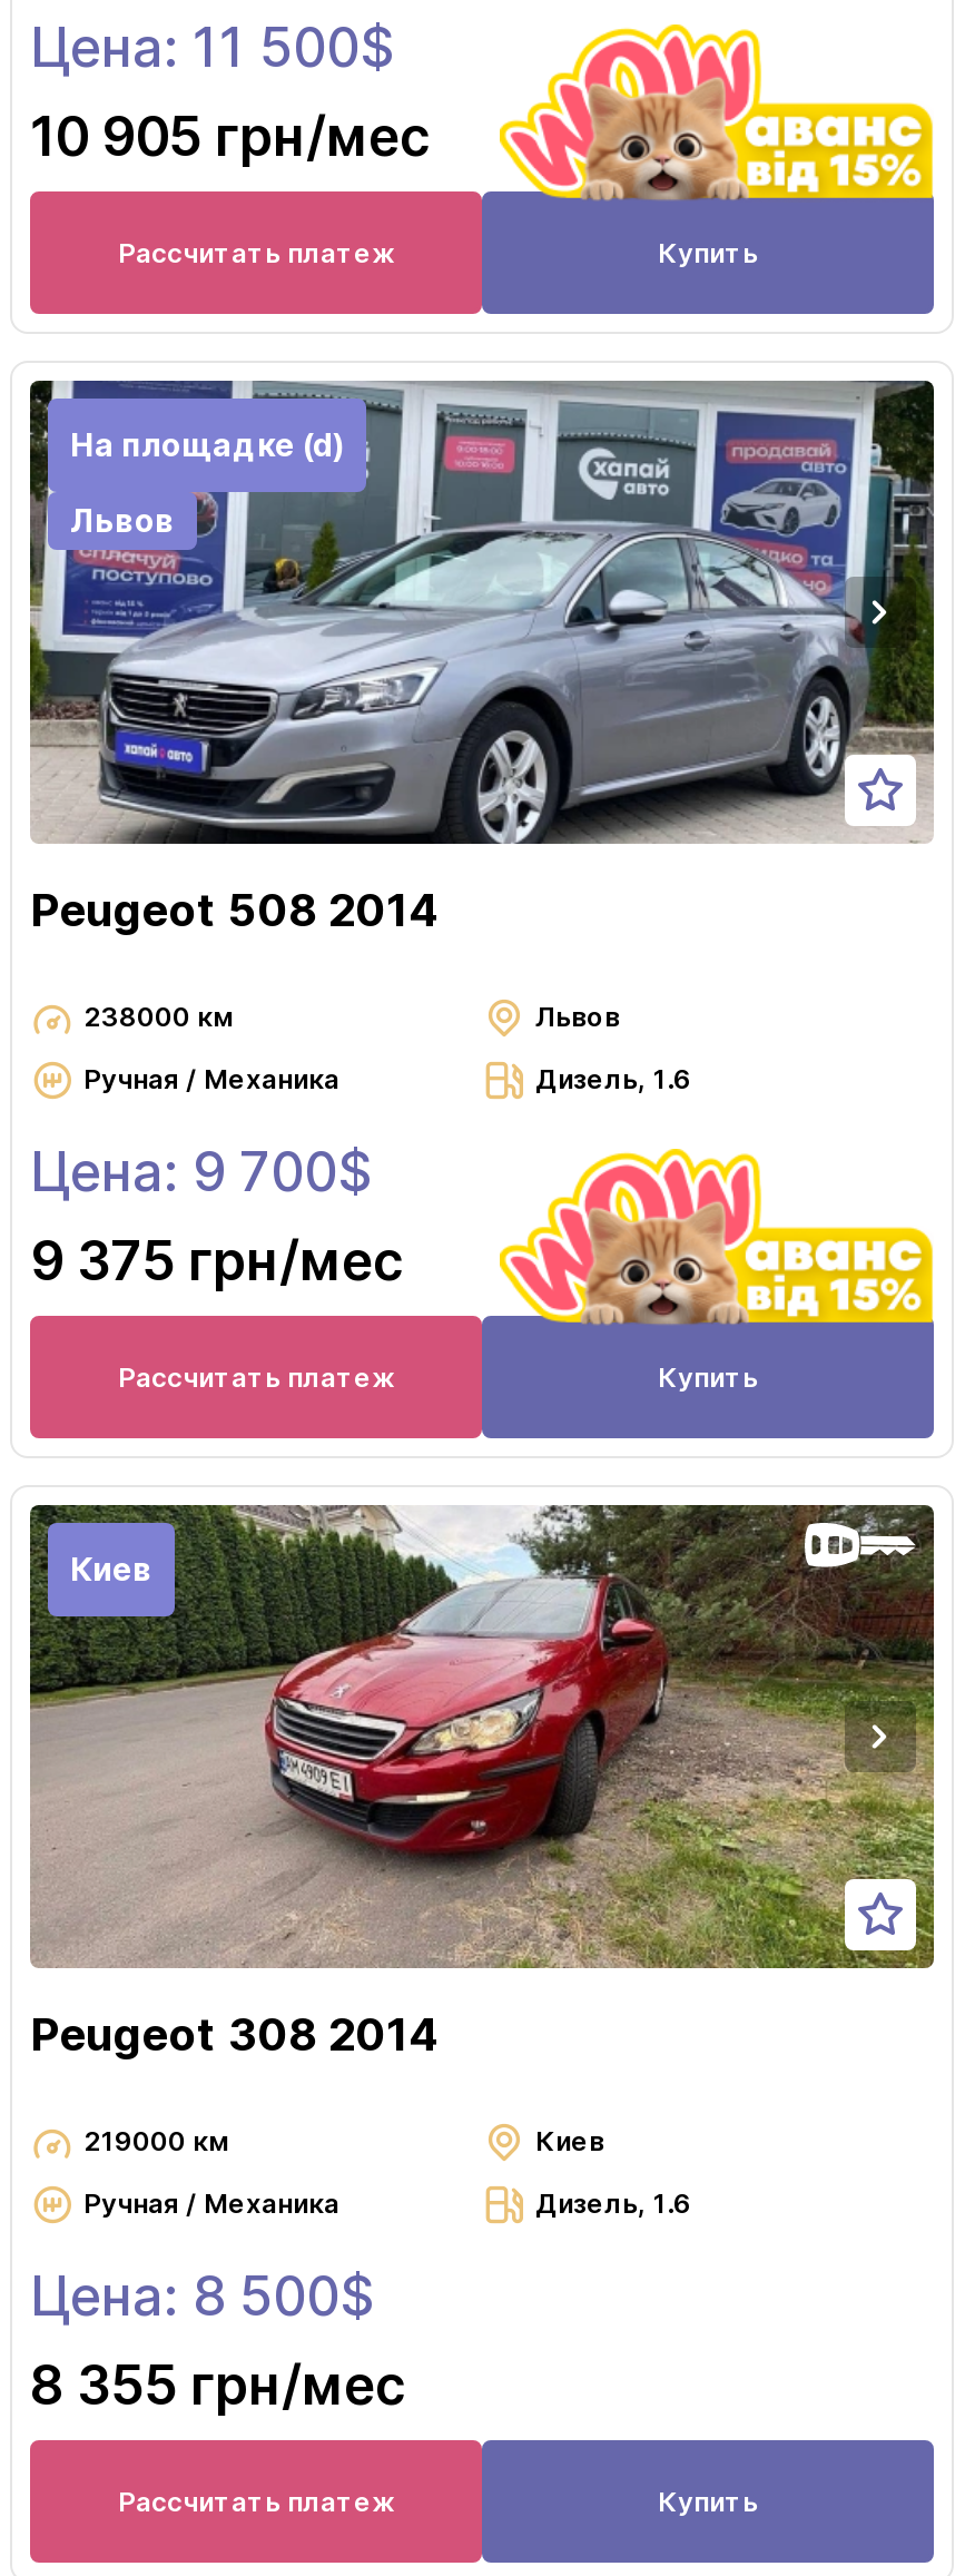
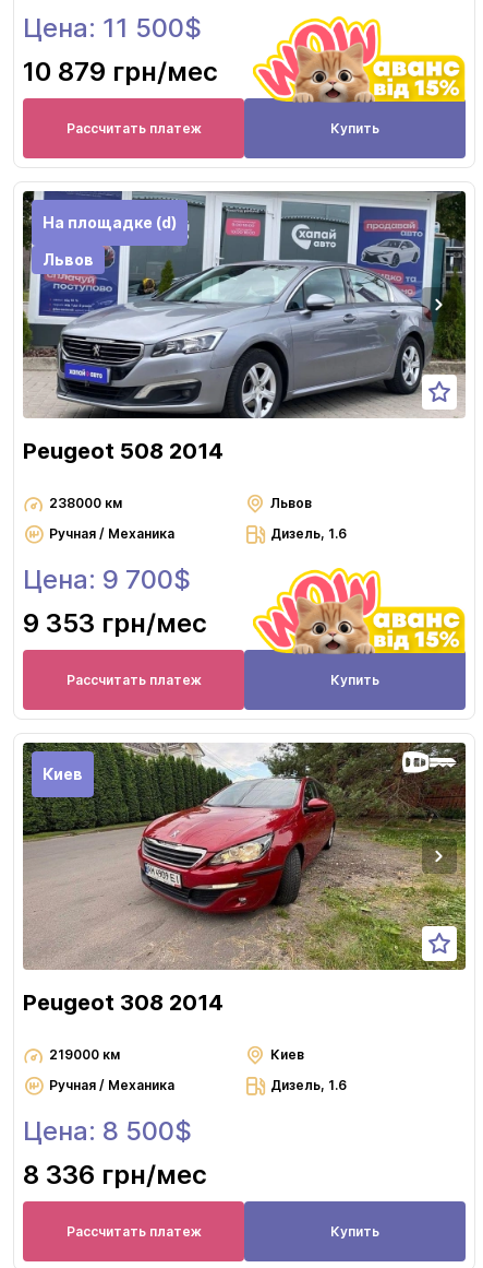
- 10 905 грн/мес
+ 10 879 грн/мес

- 9 375 грн/мес
+ 9 353 грн/мес

- 8 355 грн/мес
+ 8 336 грн/мес
